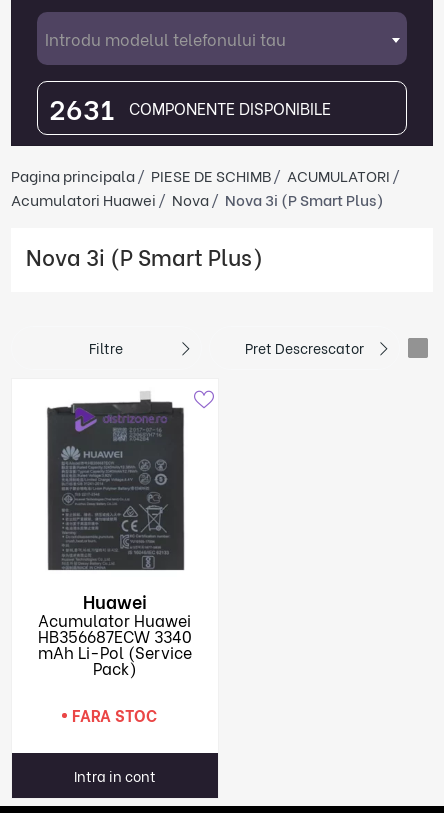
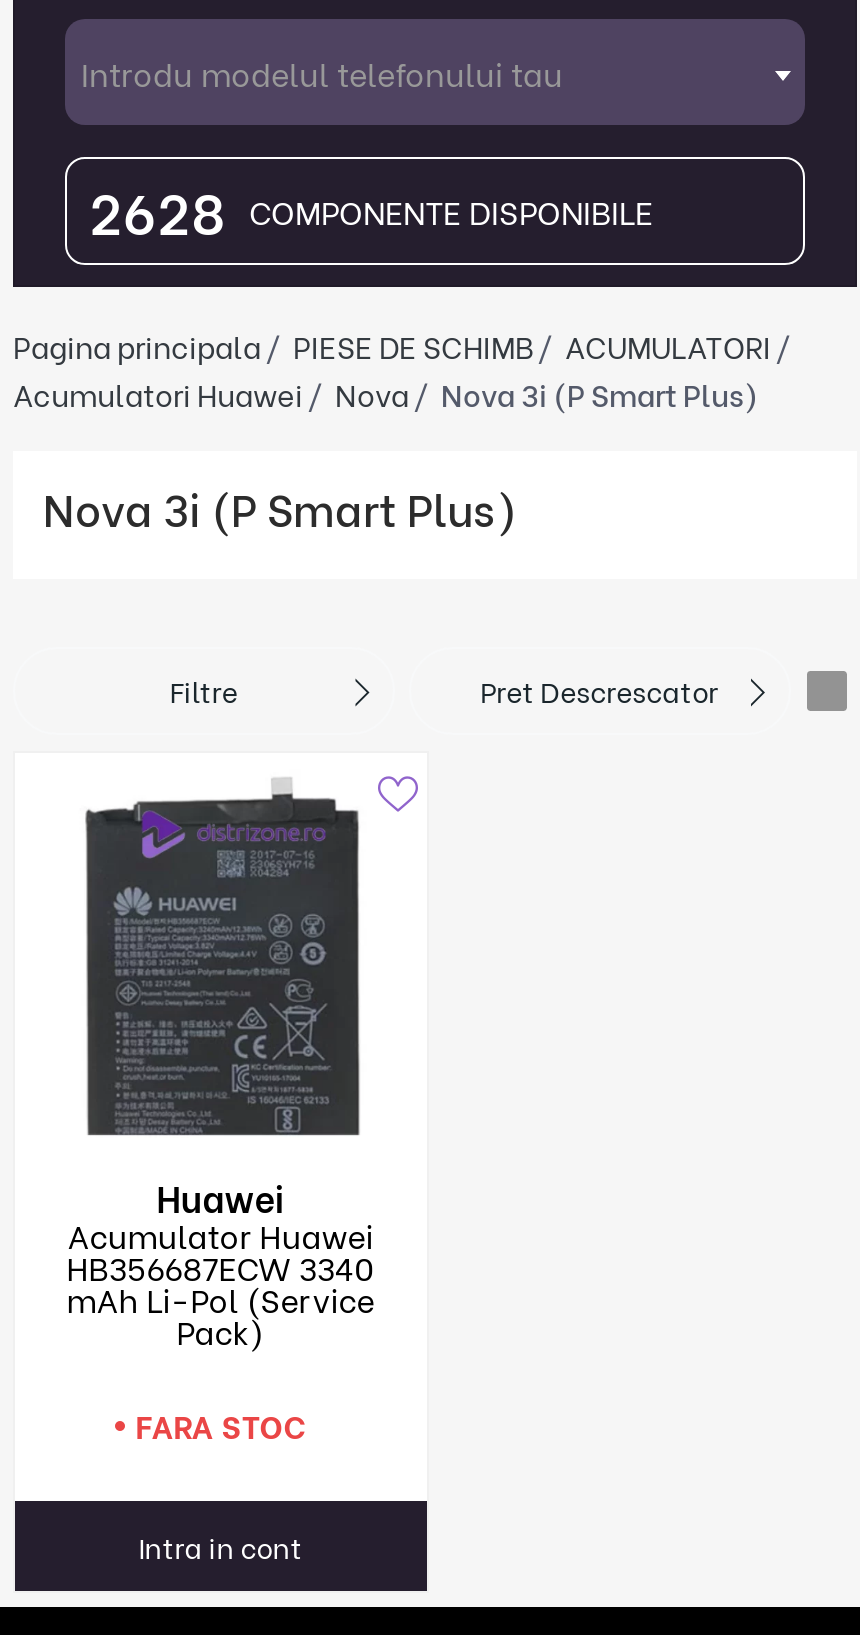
- 2631
- COMPONENTE DISPONIBILE
+ 2628 COMPONENTE DISPONIBILE
